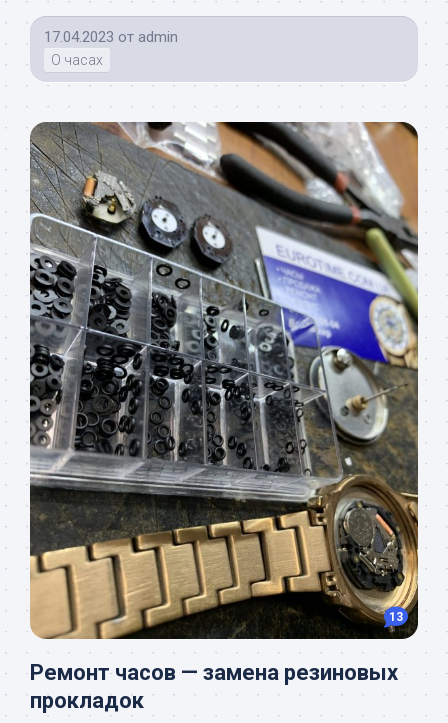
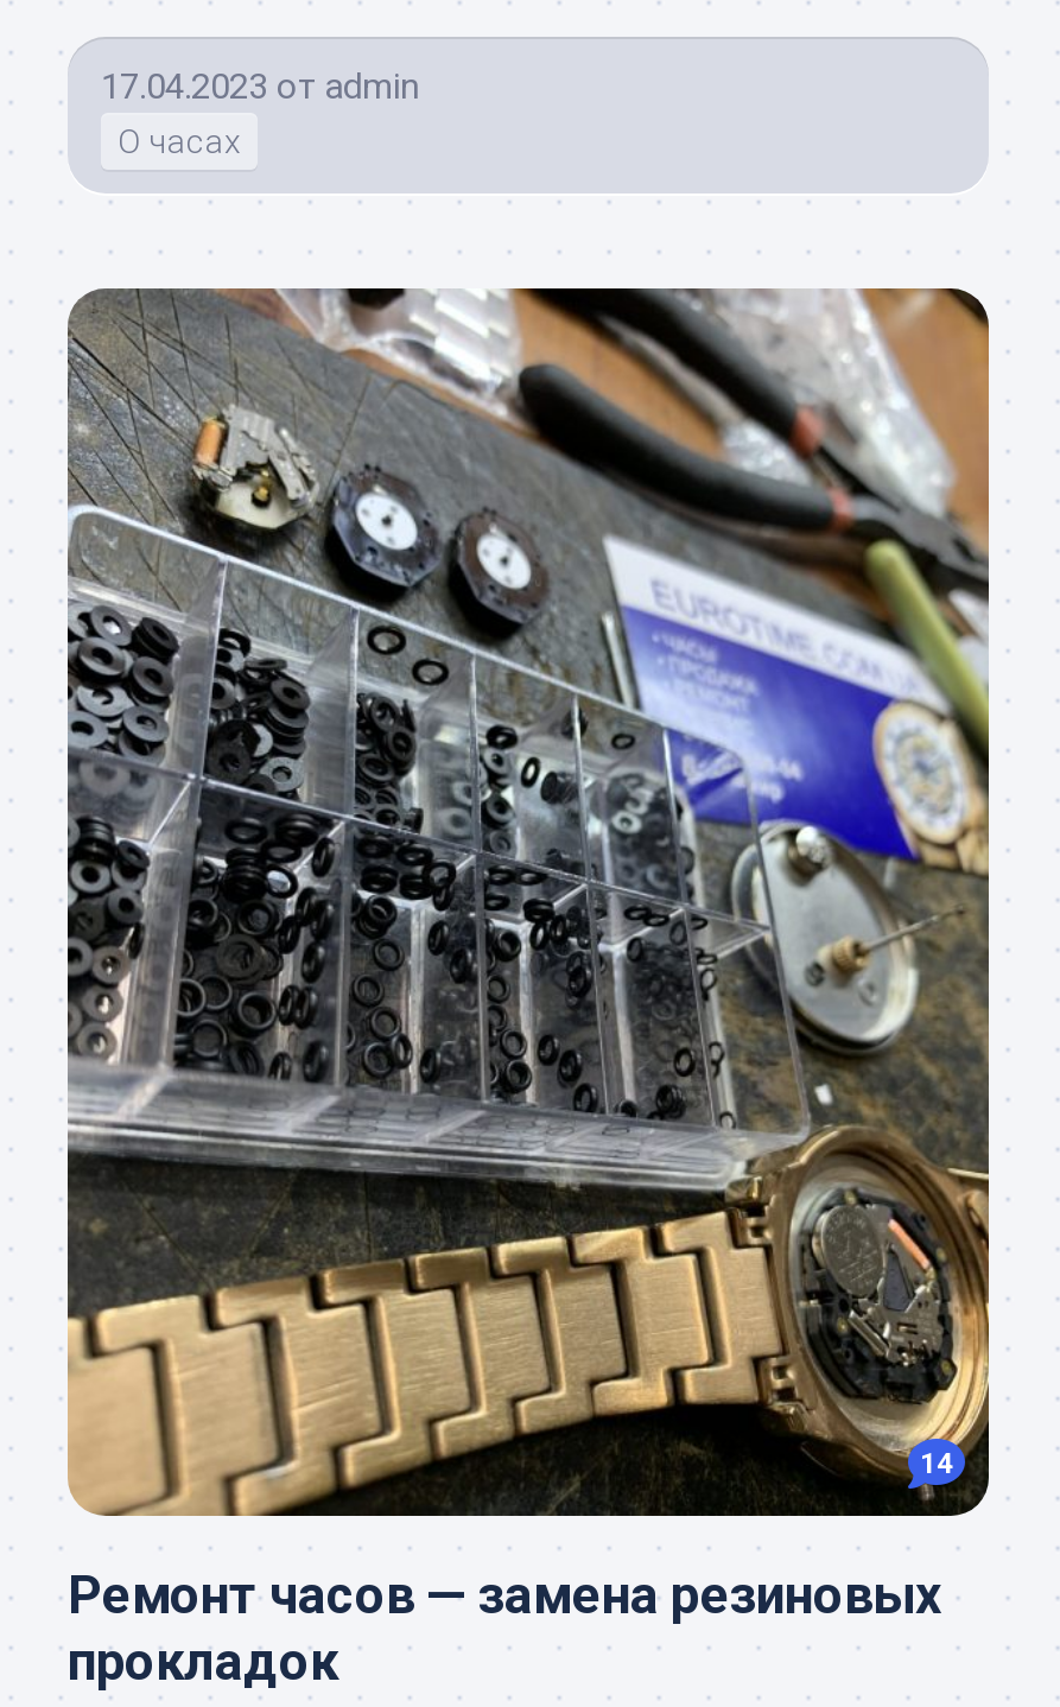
- 13
+ 14
